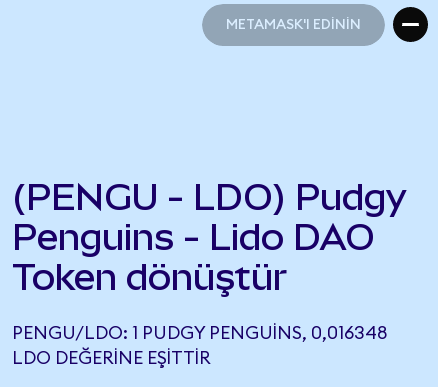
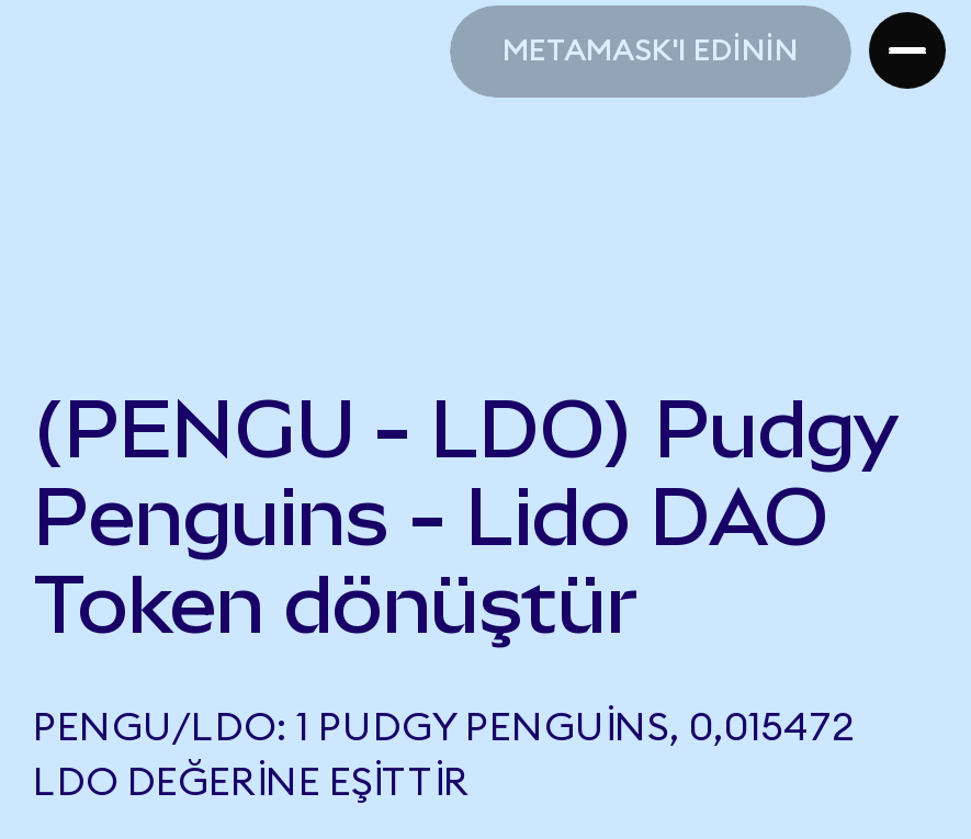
- PENGU/LDO: 1 PUDGY PENGUINS, 0,016348
+ PENGU/LDO: 1 PUDGY PENGUINS, 0,015472
